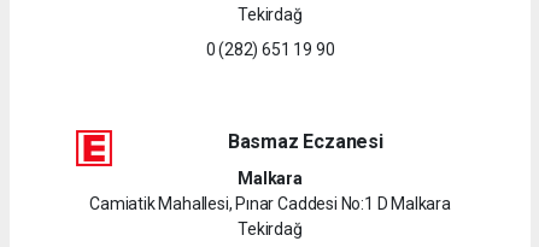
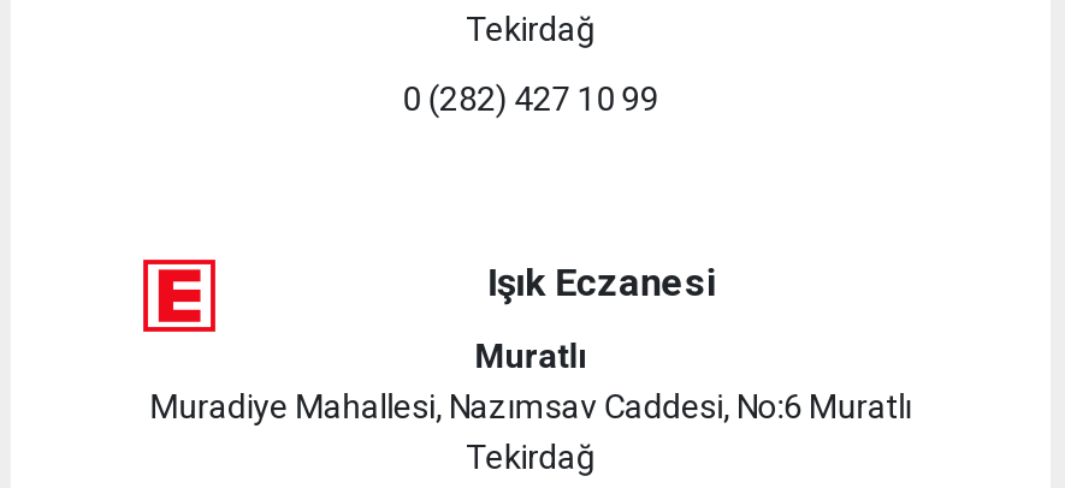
- 0 (282) 651 19 90
+ 0 (282) 427 10 99

- Basmaz Eczanesi
+ Işık Eczanesi

- Malkara
- Camiatik Mahallesi, Pınar Caddesi No:1 D Malkara
+ Muratlı
+ Muradiye Mahallesi, Nazımsav Caddesi, No:6 Muratlı
